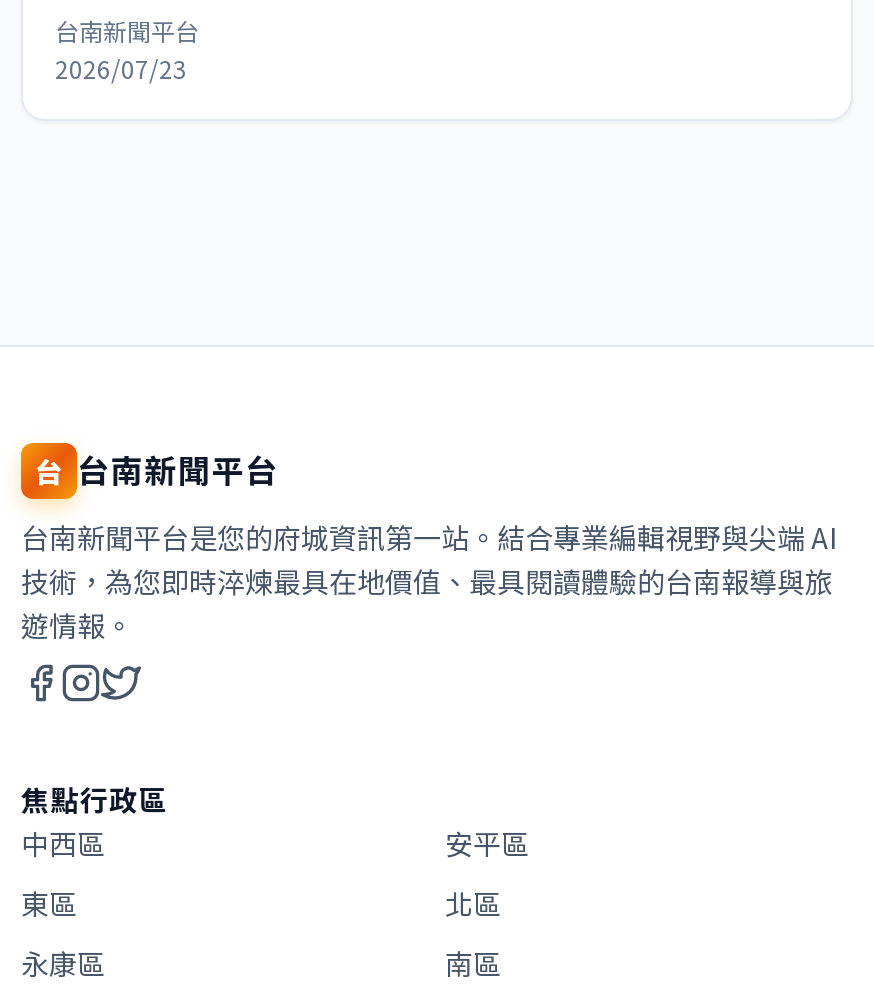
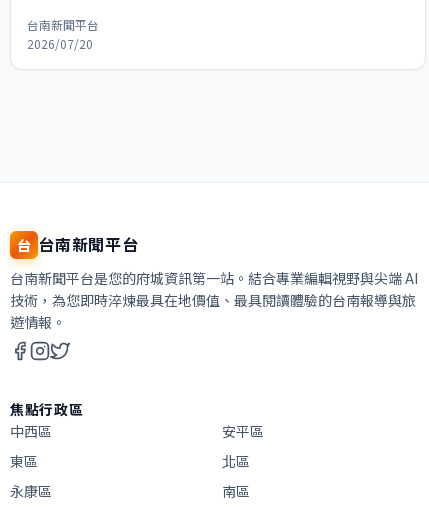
- 2026/07/23
+ 2026/07/20
